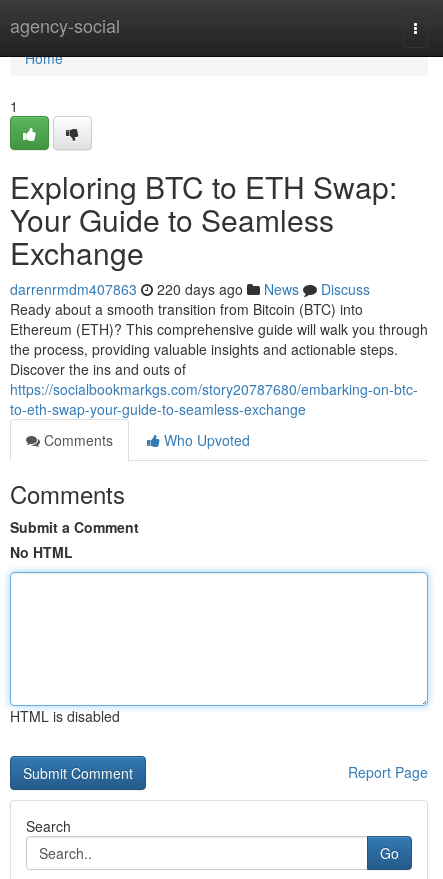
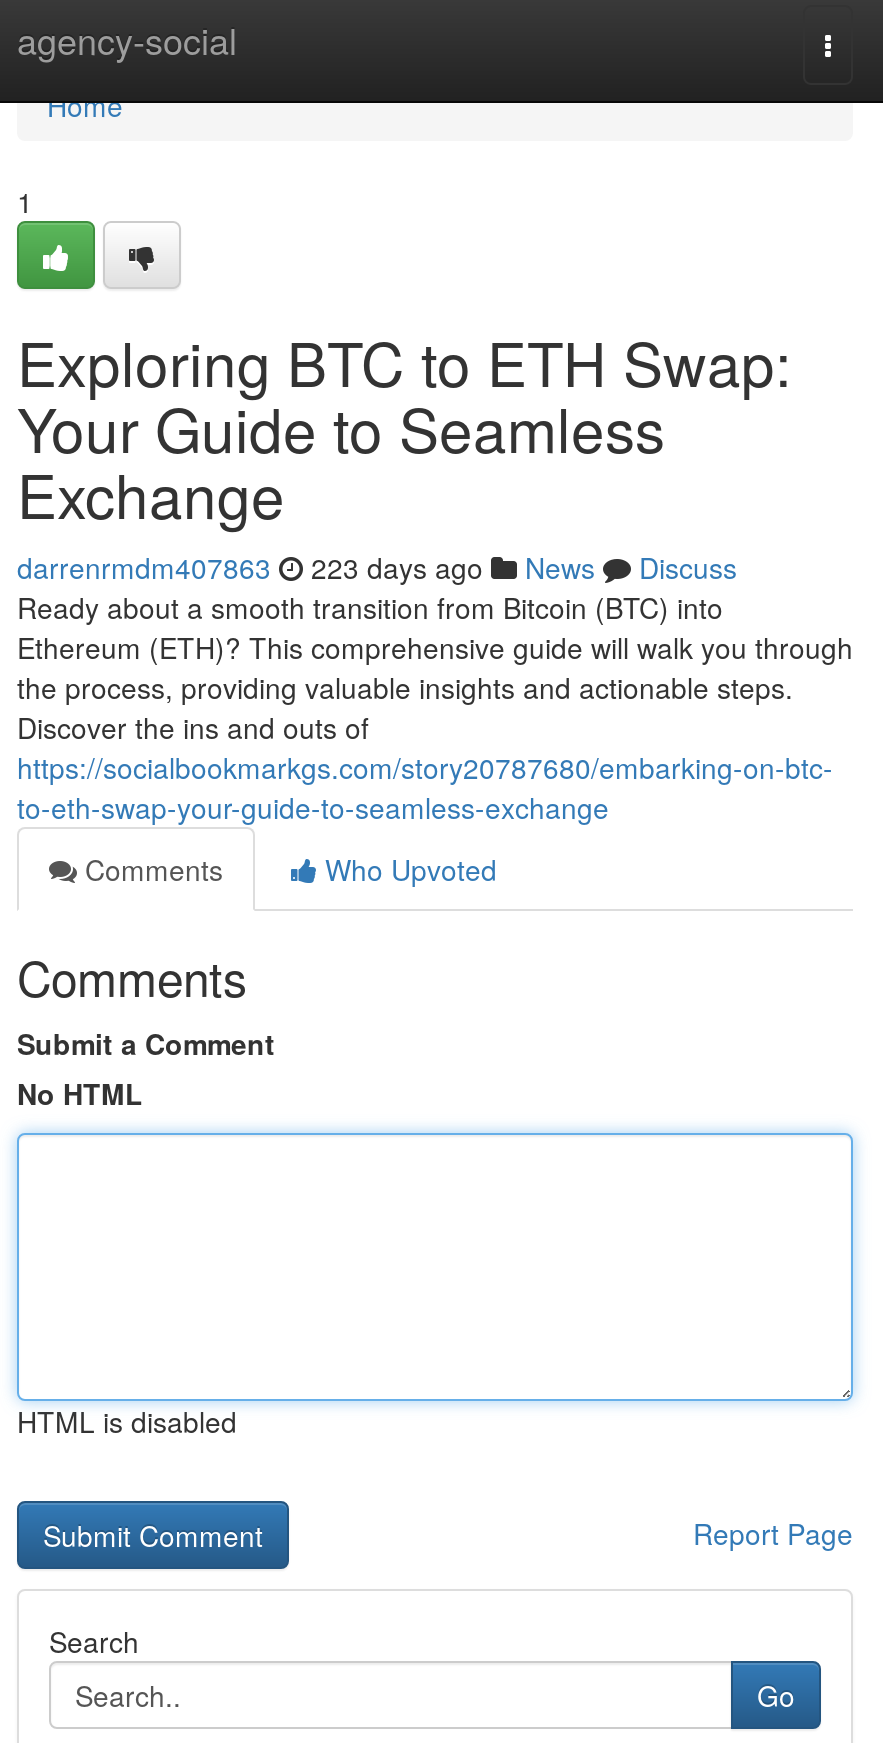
- darrenrmdm407863 220 days ago News Discuss
+ darrenrmdm407863 223 days ago News Discuss
